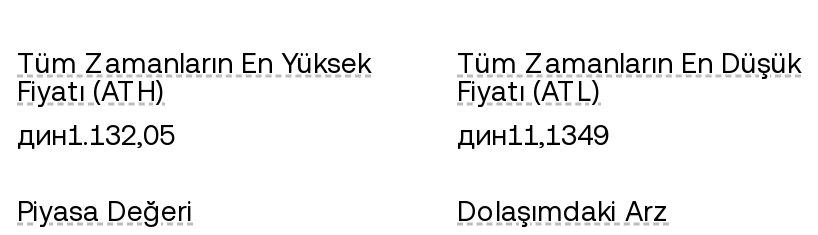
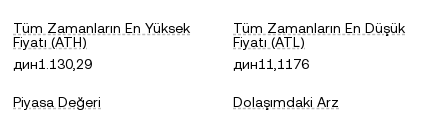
- дин1.132,05
+ дин1.130,29

- дин11,1349
+ дин11,1176
